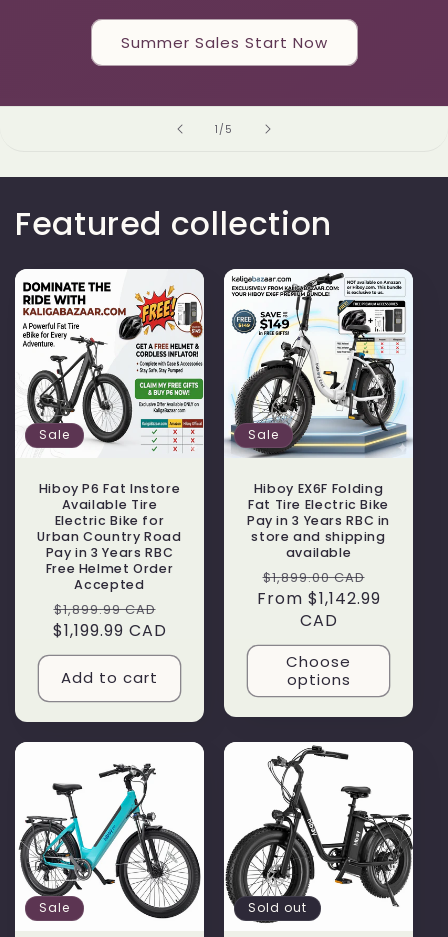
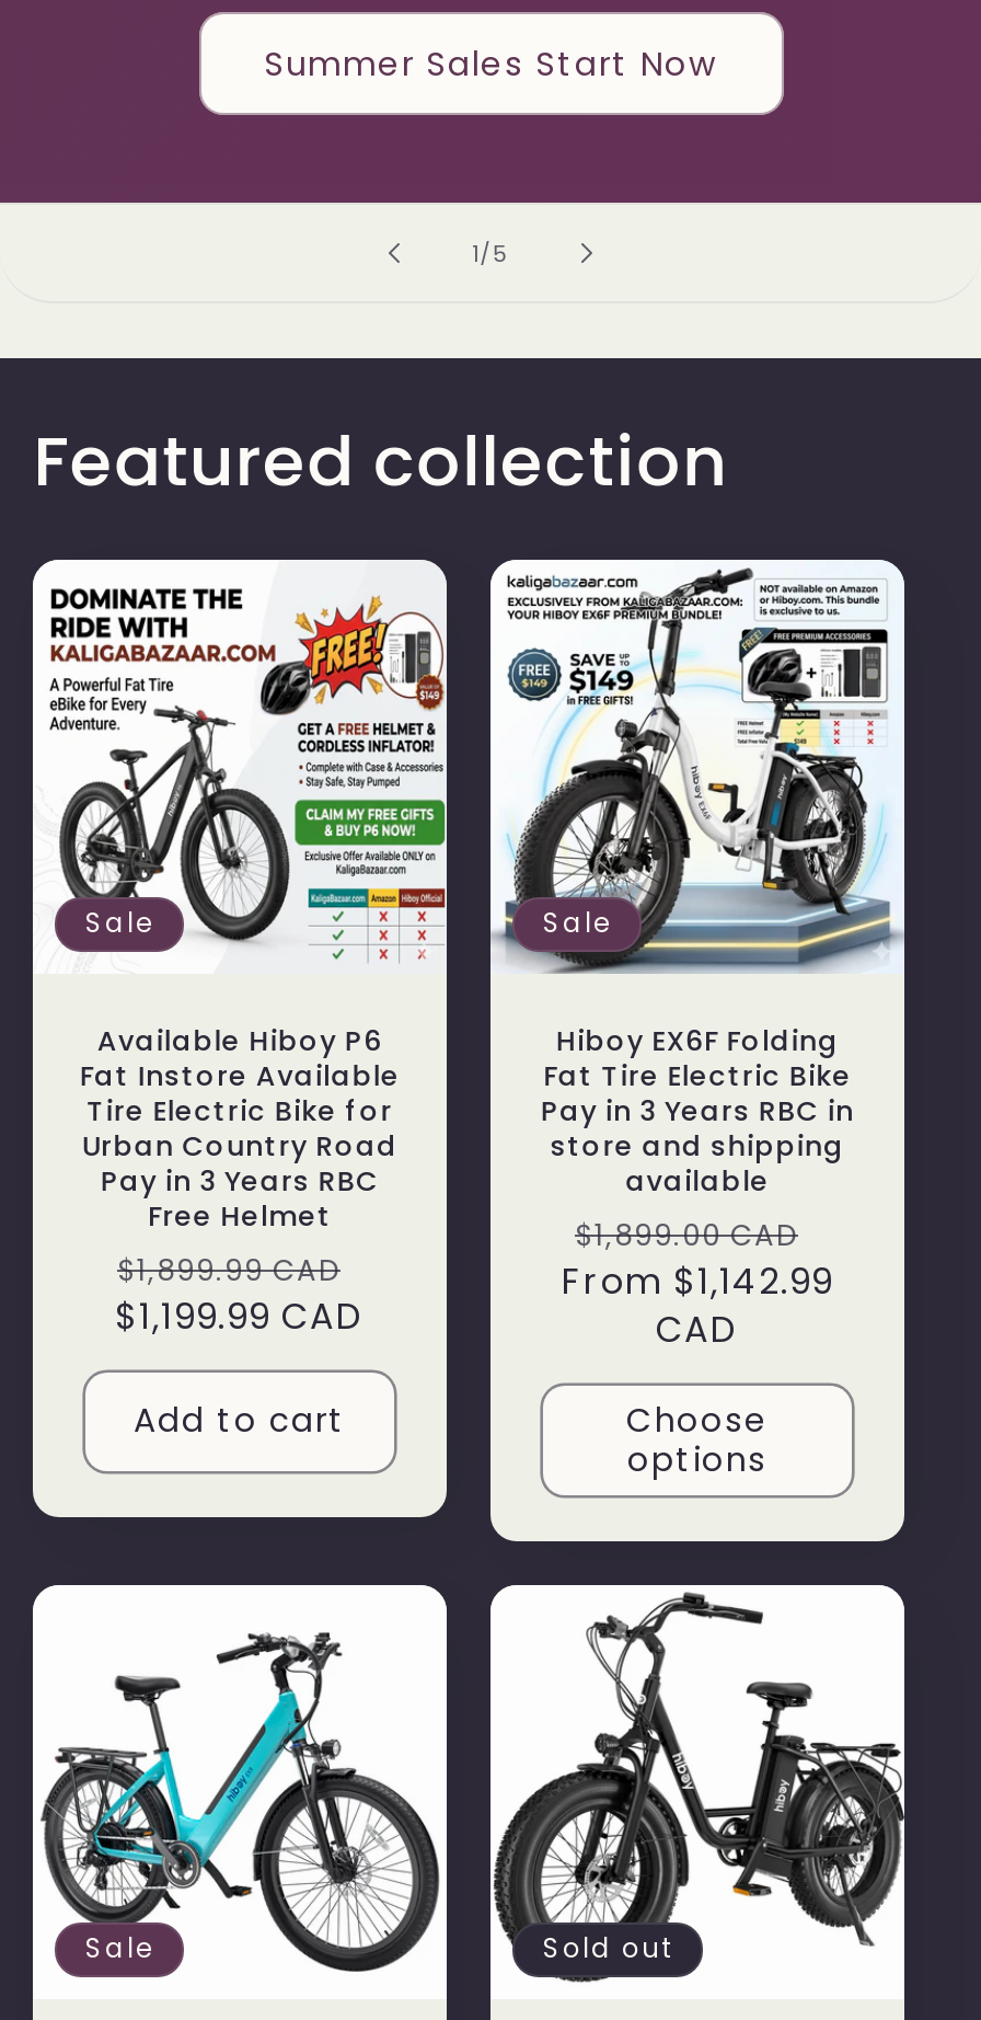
- Hiboy P6 Fat Instore
- Available Tire
- Electric Bike for
+ Available Hiboy P6
+ Fat Instore Available
+ Tire Electric Bike for

- Free Helmet Order
- Accepted
+ Free Helmet
